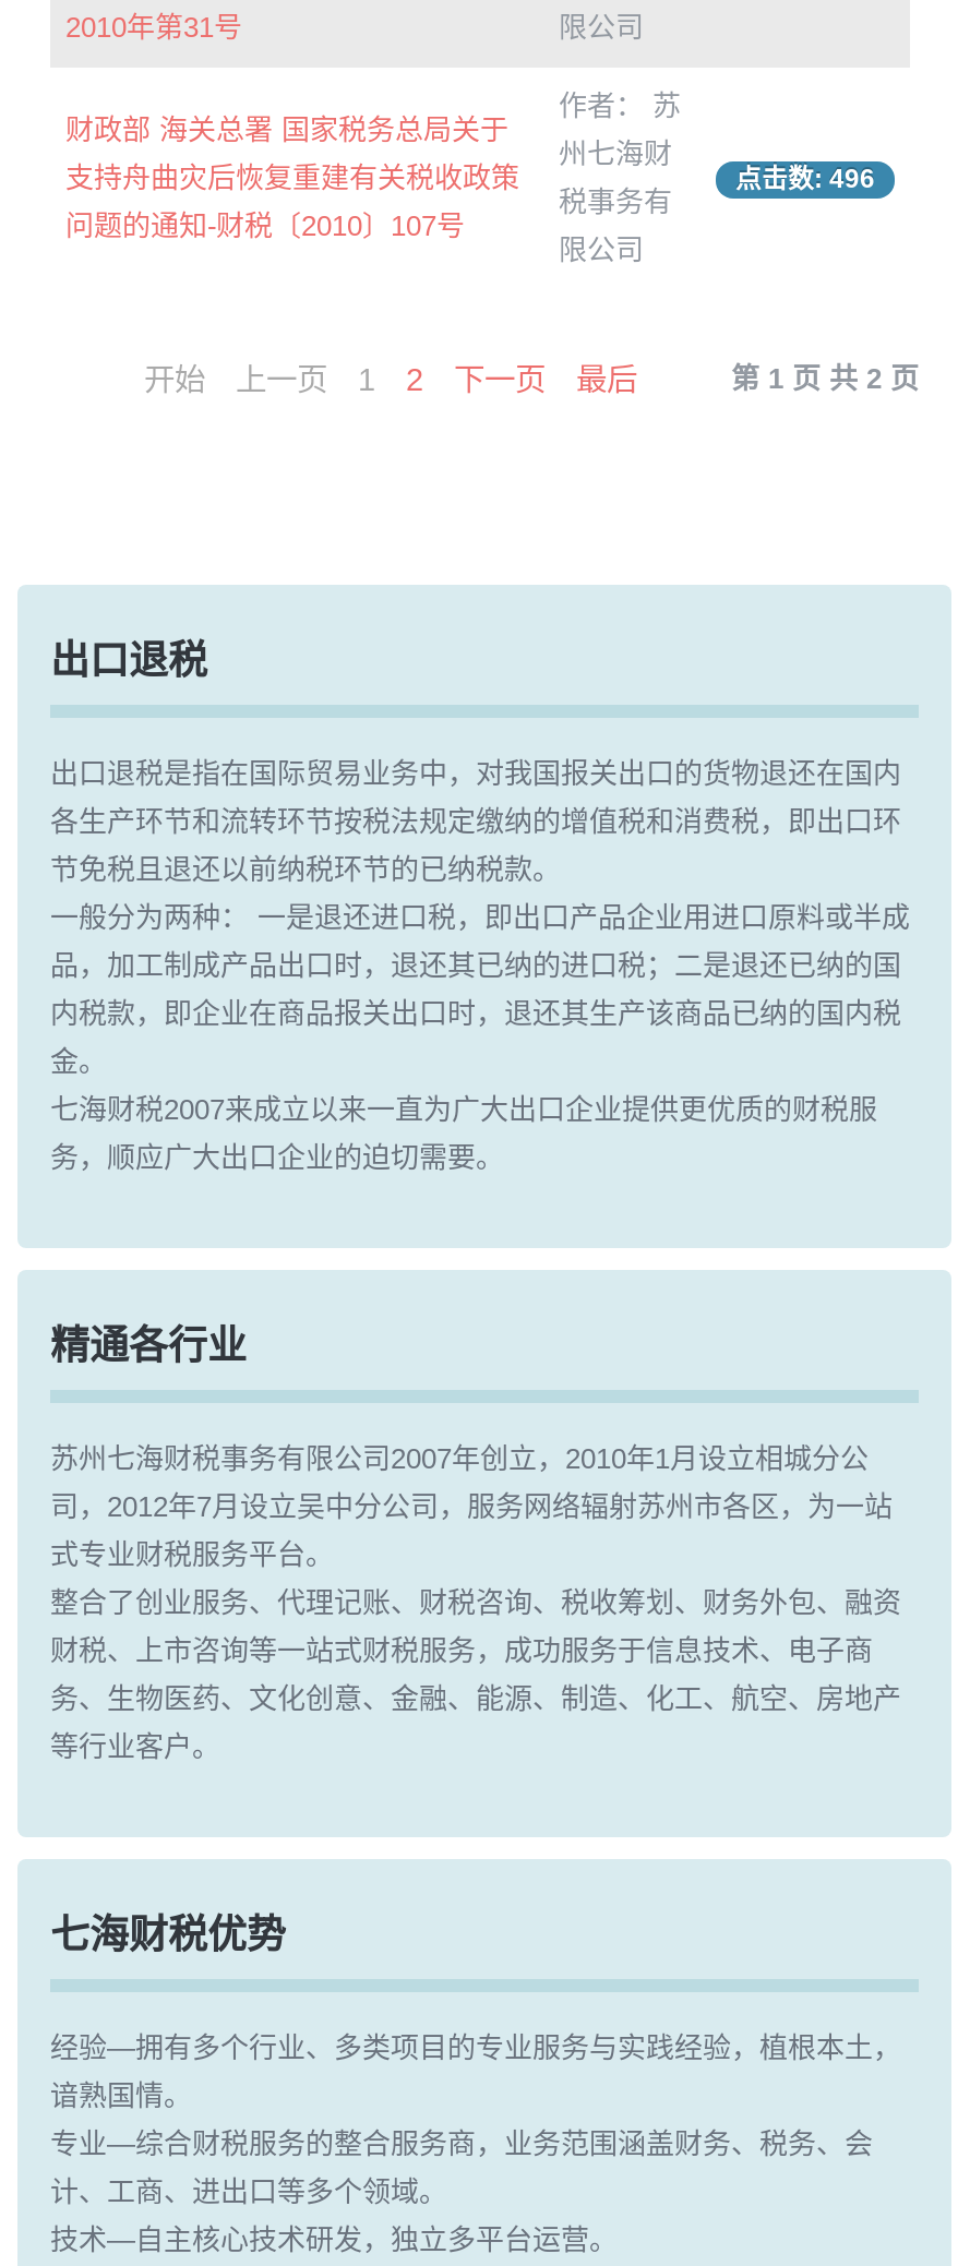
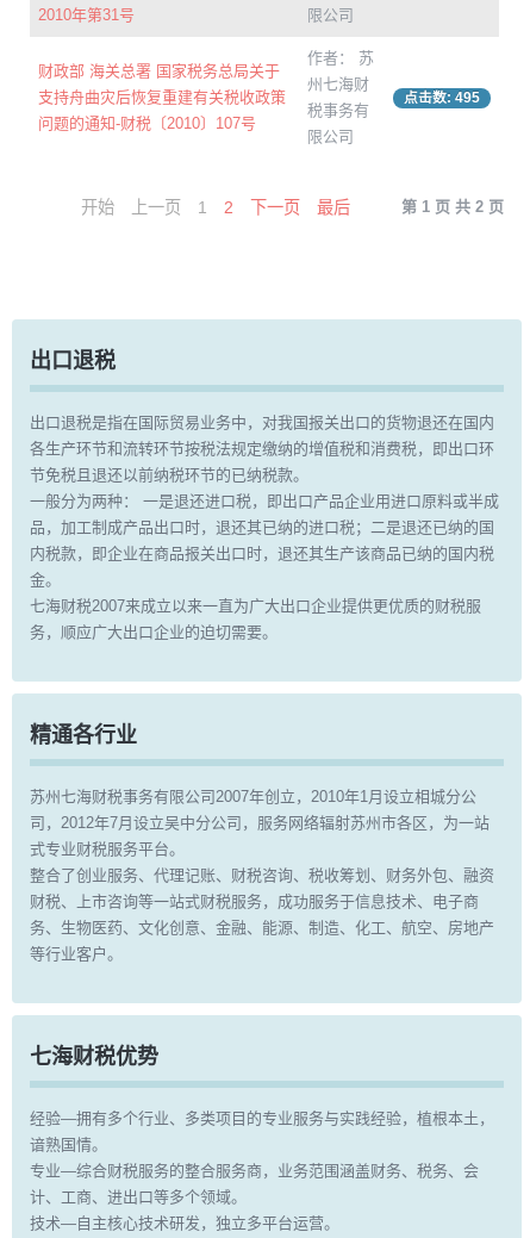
- 点击数: 496
+ 点击数: 495
